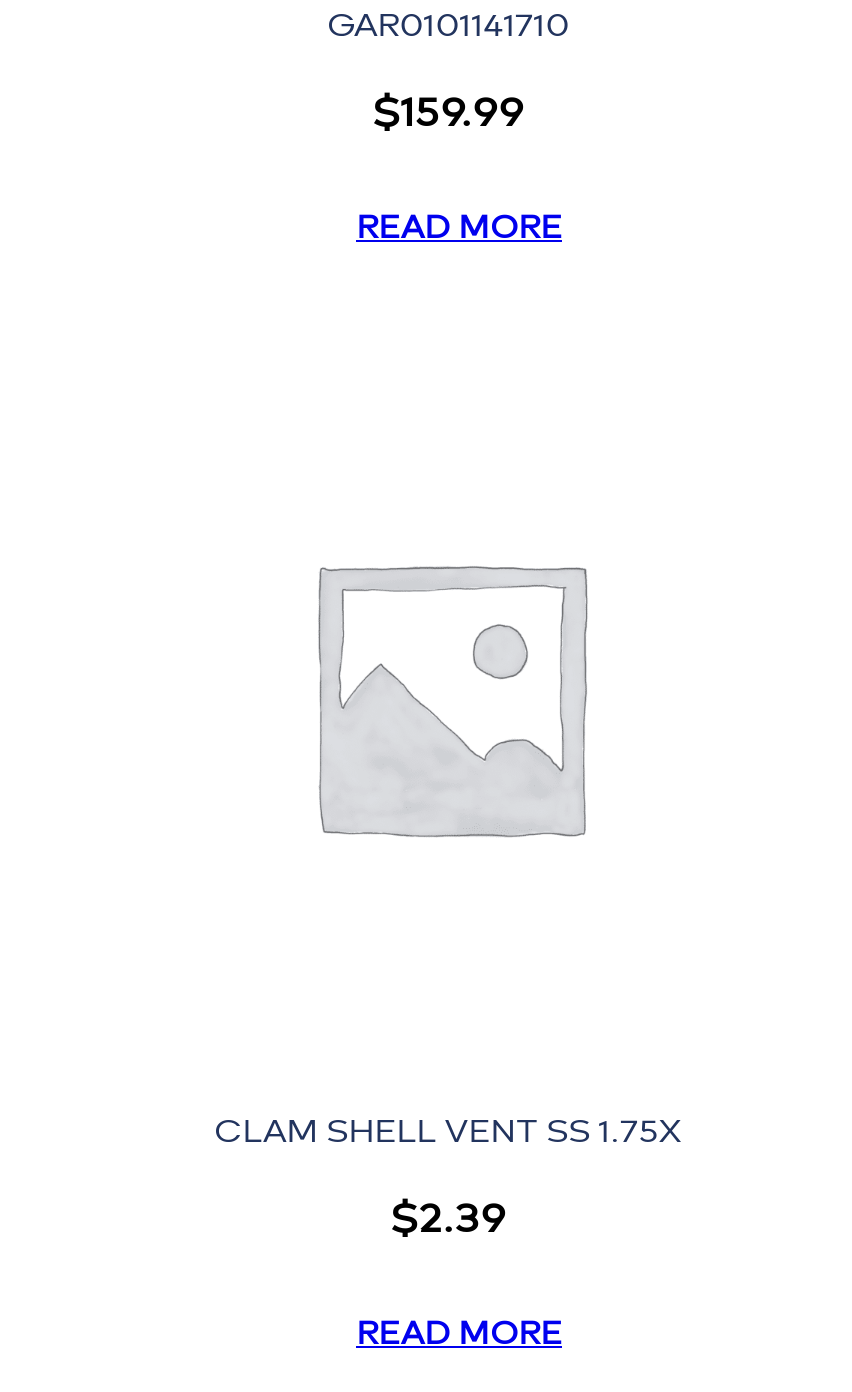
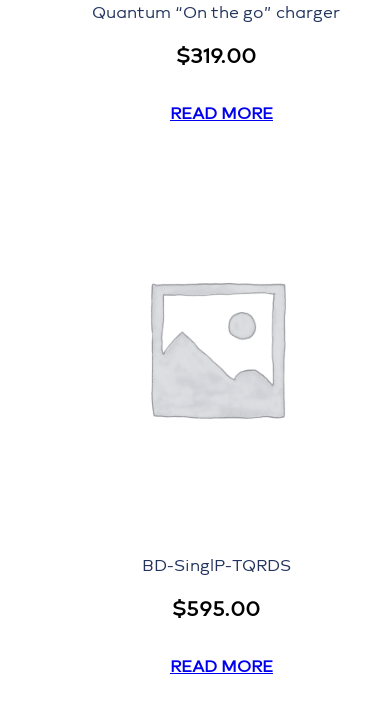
- GAR0101141710
+ Quantum “On the go” charger

- $159.99
+ $319.00

- CLAM SHELL VENT SS 1.75X
+ BD-SinglP-TQRDS

- $2.39
+ $595.00
